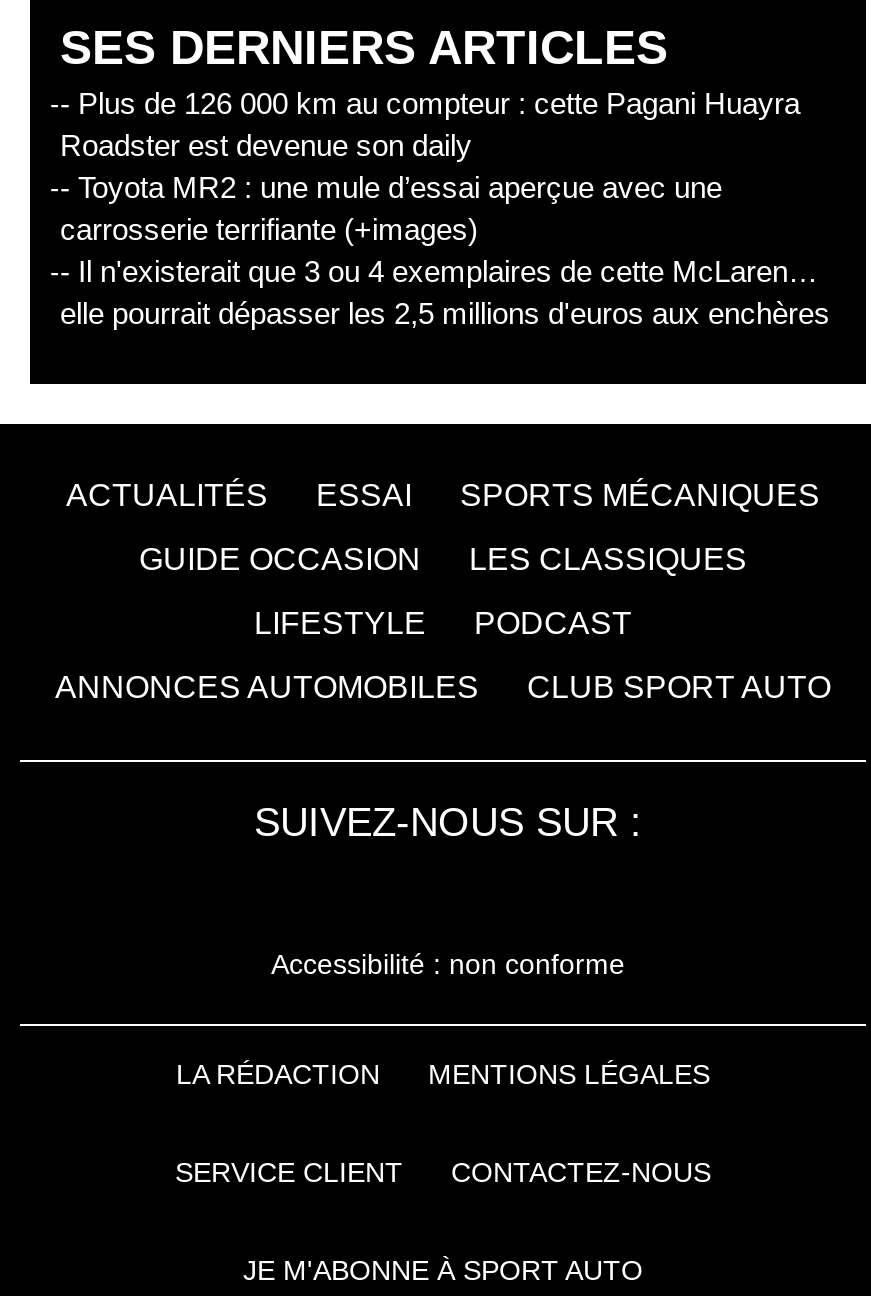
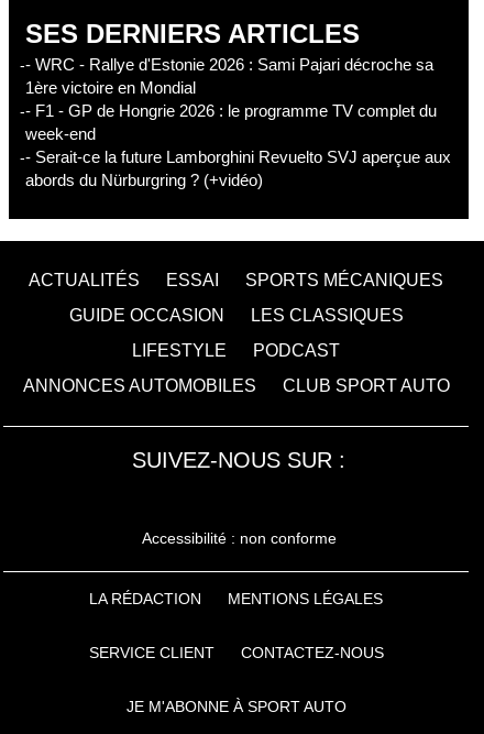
- - Plus de 126 000 km au compteur : cette Pagani Huayra
- Roadster est devenue son daily
- - Toyota MR2 : une mule d’essai aperçue avec une
- carrosserie terrifiante (+images)
- - Il n'existerait que 3 ou 4 exemplaires de cette McLaren…
- elle pourrait dépasser les 2,5 millions d'euros aux enchères
+ - WRC - Rallye d'Estonie 2026 : Sami Pajari décroche sa
+ 1ère victoire en Mondial
+ - F1 - GP de Hongrie 2026 : le programme TV complet du
+ week-end
+ - Serait-ce la future Lamborghini Revuelto SVJ aperçue aux
+ abords du Nürburgring ? (+vidéo)
